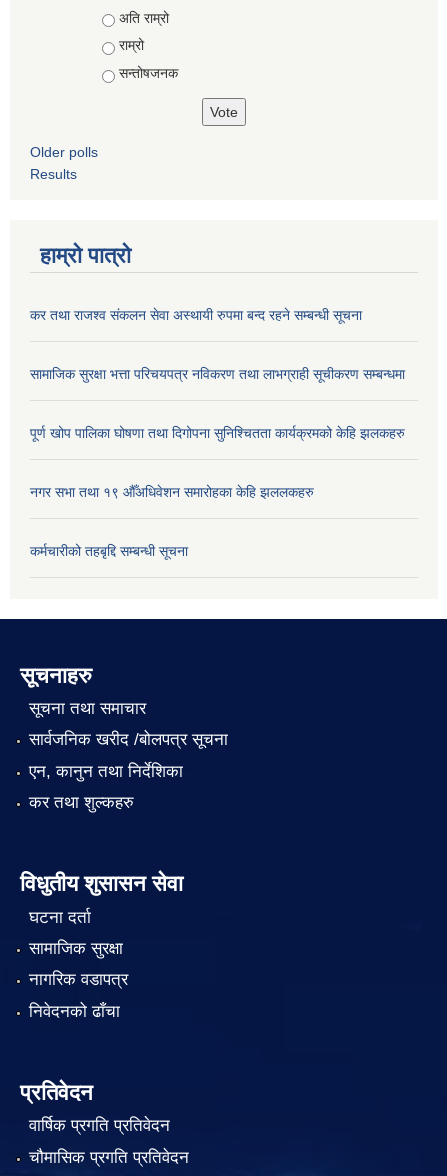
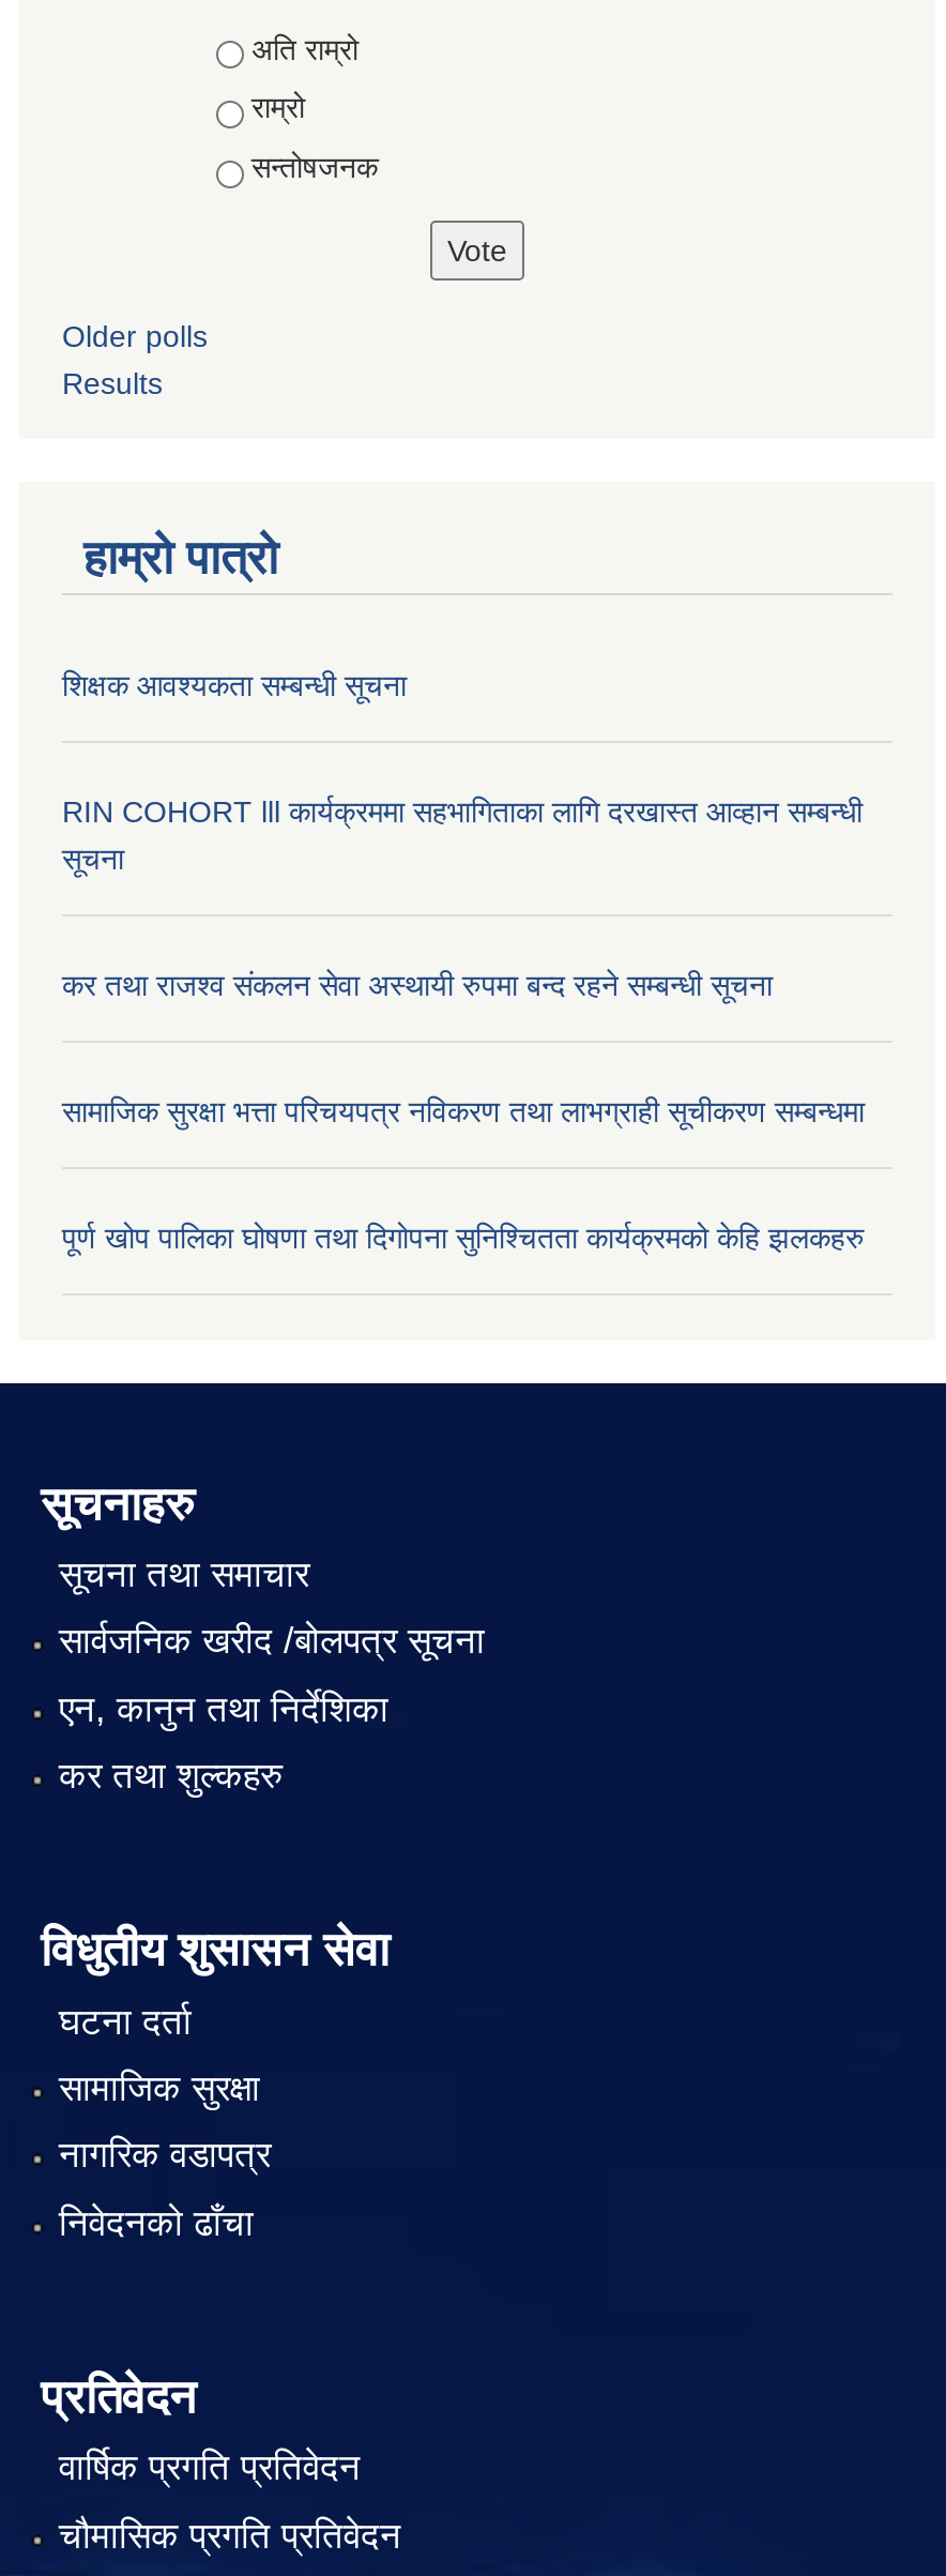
+ शिक्षक आवश्यकता सम्बन्धी सूचना

+ RIN COHORT lll कार्यक्रममा सहभागिताका लागि दरखास्त आव्हान सम्बन्धी
+ सूचना

moved down: कर तथा राजश्व संकलन सेवा अस्थायी रुपमा बन्द रहने सम्बन्धी सूचना | सामाजिक सुरक्षा भत्ता परिचयपत्र नविकरण तथा लाभग्राही सूचीकरण सम्बन्धमा | पूर्ण खोप पालिका घोषणा तथा दिगोपना सुनिश्चितता कार्यक्रमको केहि झलकहरु

- नगर सभा तथा १९ औँअधिवेशन समारोहका केहि झललकहरु

- कर्मचारीको तहबृद्दि सम्बन्धी सूचना
